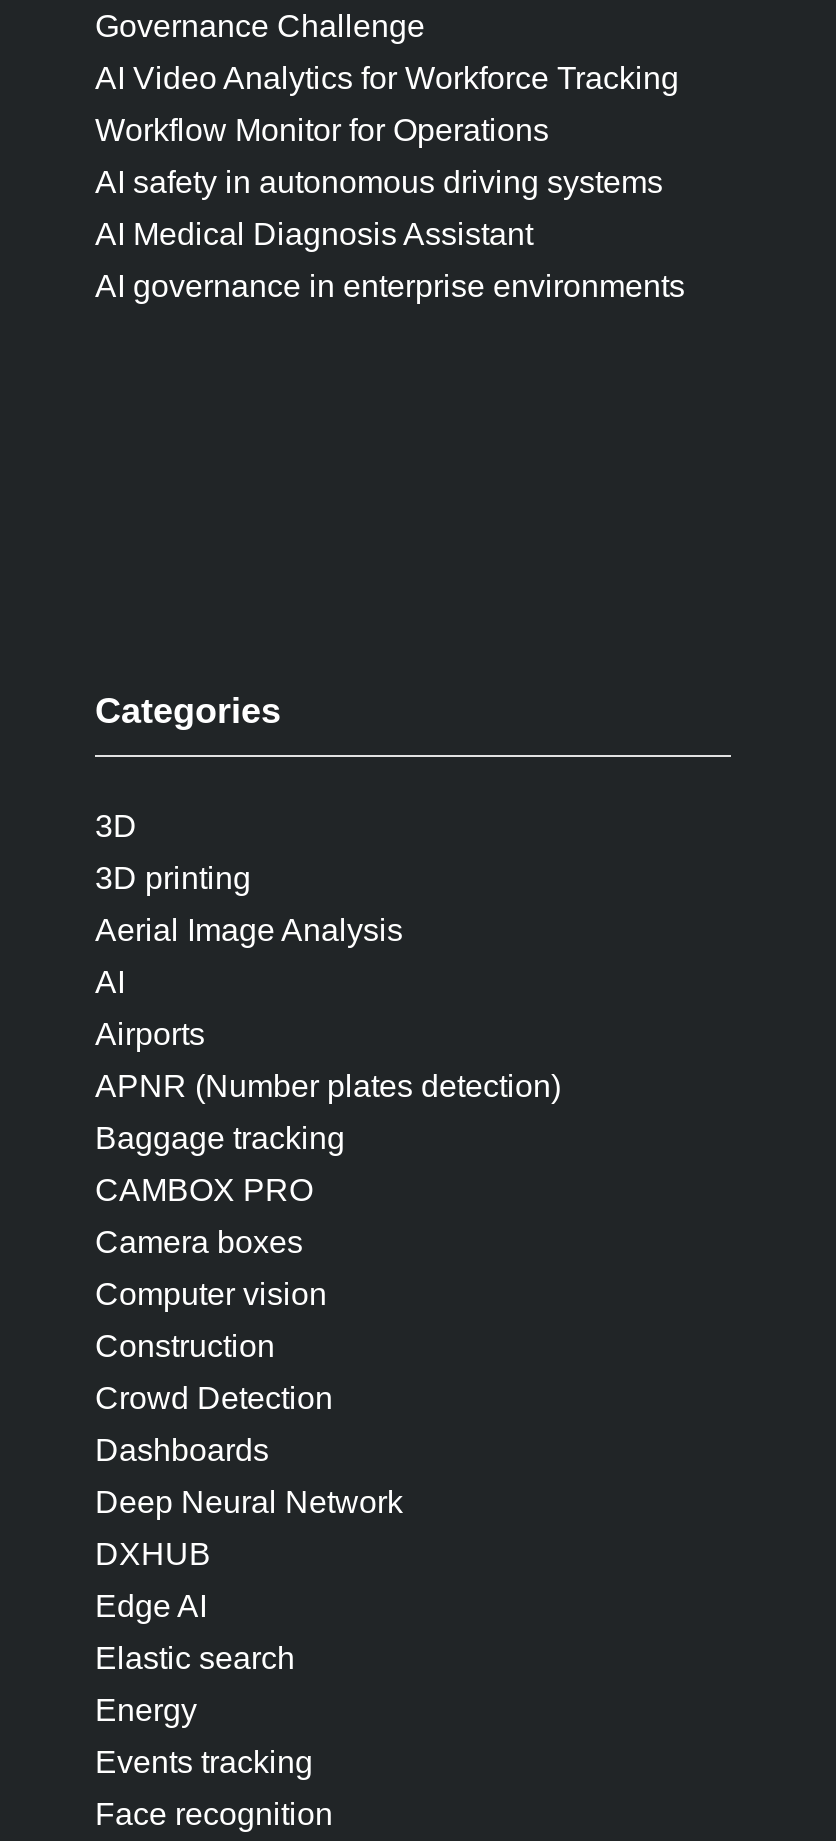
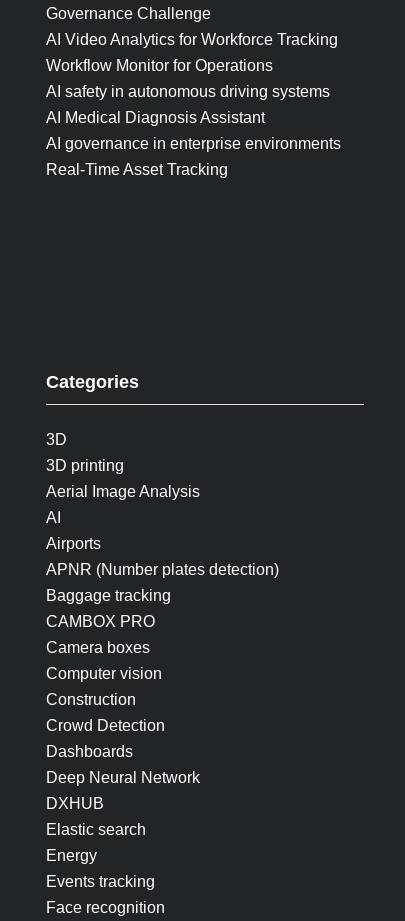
+ Real-Time Asset Tracking

moved down: Categories | 3D | 3D printing | ... | Deep Neural Network | DXHUB

- Edge AI
